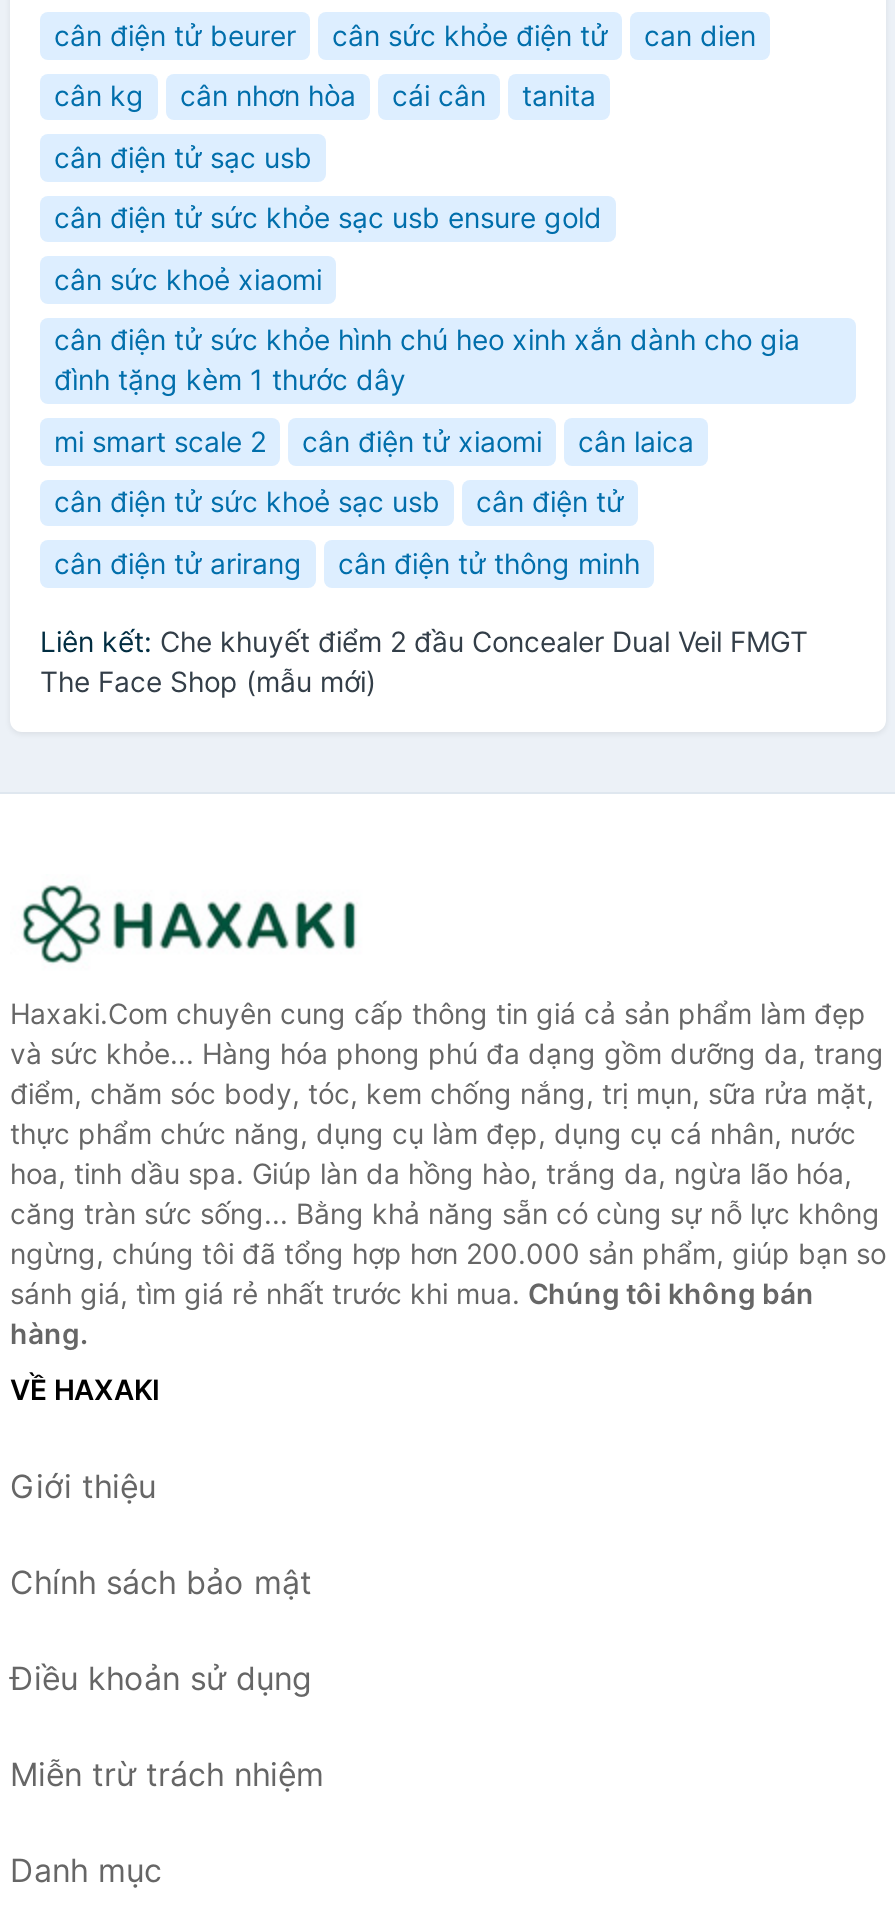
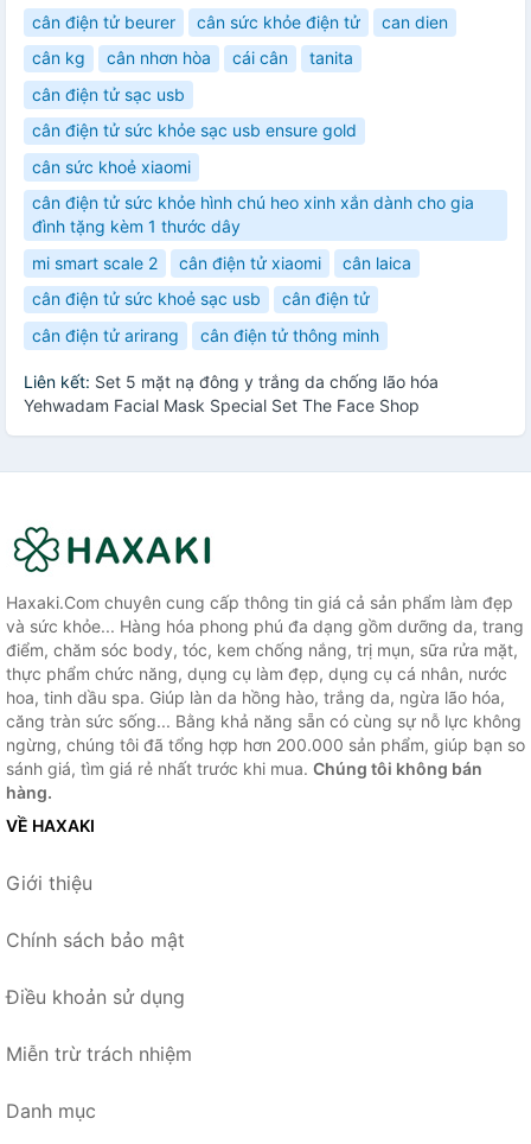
- Liên kết: Che khuyết điểm 2 đầu Concealer Dual Veil FMGT
- The Face Shop (mẫu mới)
+ Liên kết: Set 5 mặt nạ đông y trắng da chống lão hóa
+ Yehwadam Facial Mask Special Set The Face Shop
